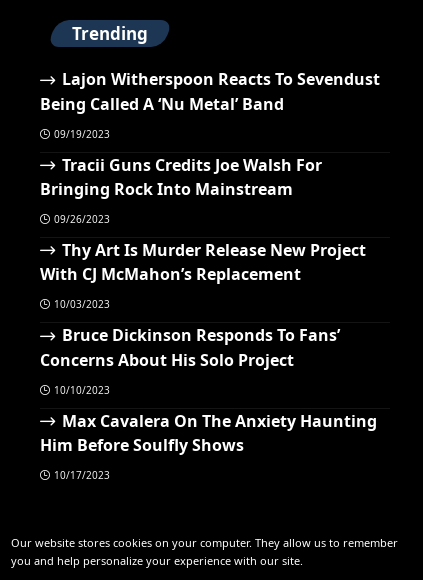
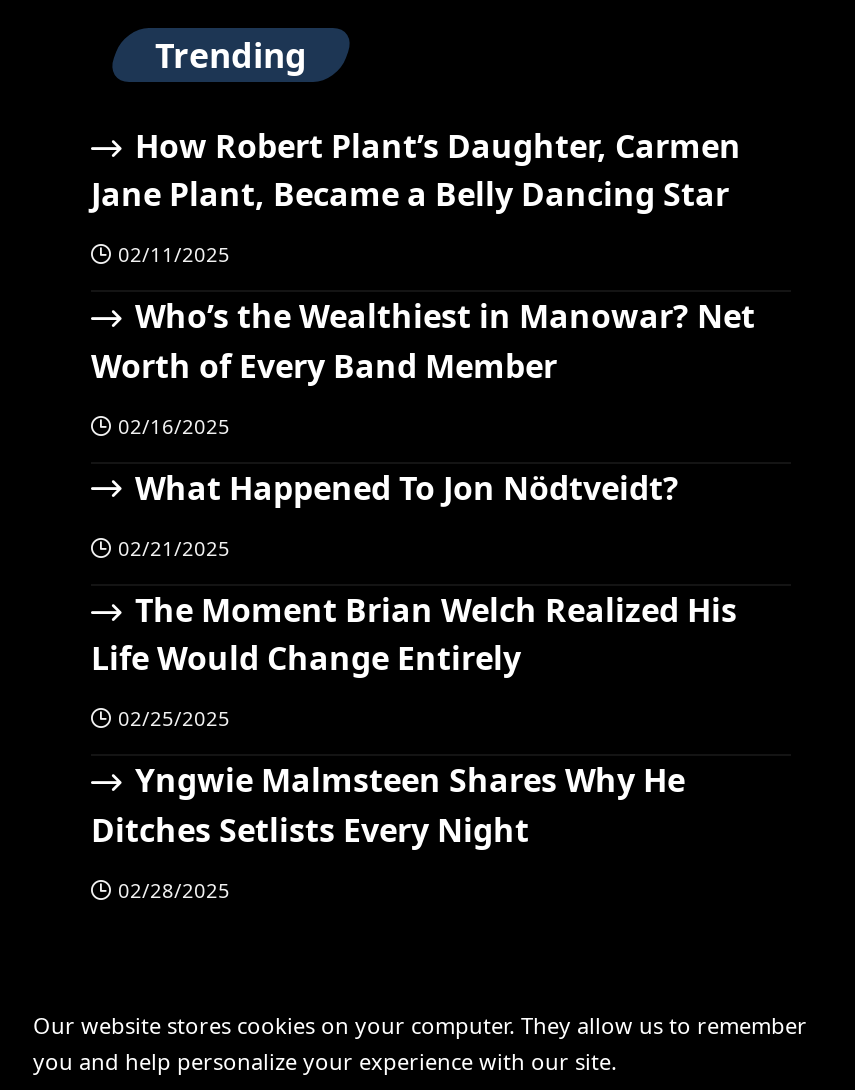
- Lajon Witherspoon Reacts To Sevendust
- Being Called A ‘Nu Metal’ Band
+ How Robert Plant’s Daughter, Carmen
+ Jane Plant, Became a Belly Dancing Star

- 09/19/2023
+ 02/11/2025

- Tracii Guns Credits Joe Walsh For
- Bringing Rock Into Mainstream
+ Who’s the Wealthiest in Manowar? Net
+ Worth of Every Band Member

- 09/26/2023
+ 02/16/2025

- Thy Art Is Murder Release New Project
- With CJ McMahon’s Replacement
+ What Happened To Jon Nödtveidt?

- 10/03/2023
+ 02/21/2025

- Bruce Dickinson Responds To Fans’
- Concerns About His Solo Project
+ The Moment Brian Welch Realized His
+ Life Would Change Entirely

- 10/10/2023
+ 02/25/2025

- Max Cavalera On The Anxiety Haunting
- Him Before Soulfly Shows
+ Yngwie Malmsteen Shares Why He
+ Ditches Setlists Every Night

- 10/17/2023
+ 02/28/2025
